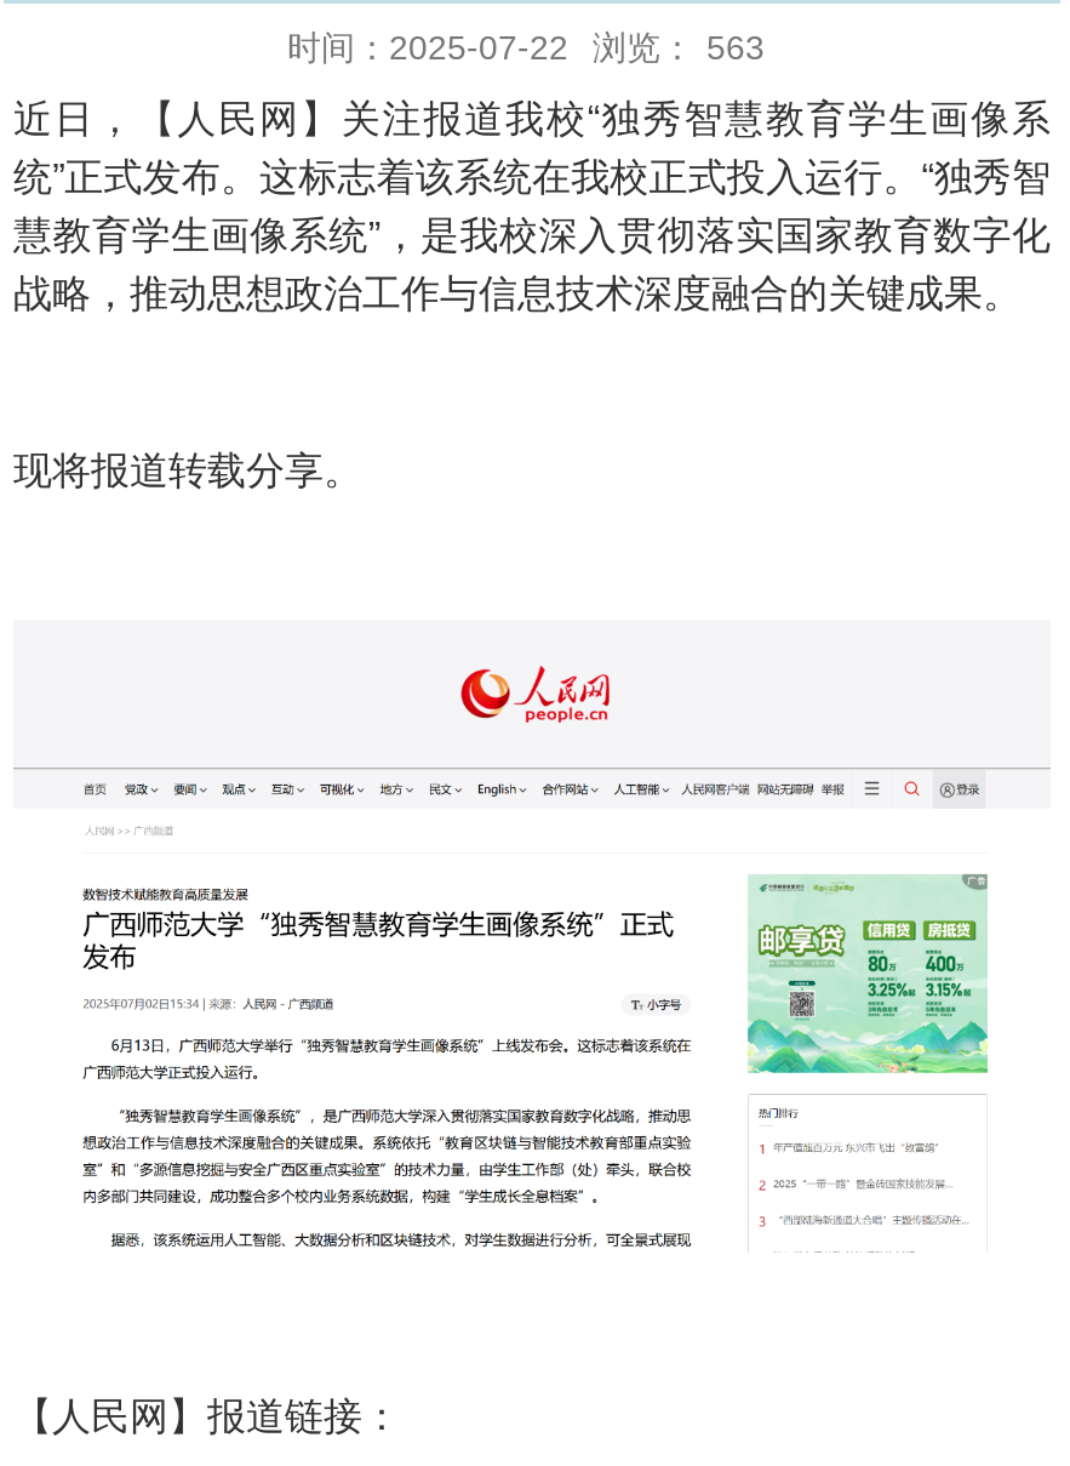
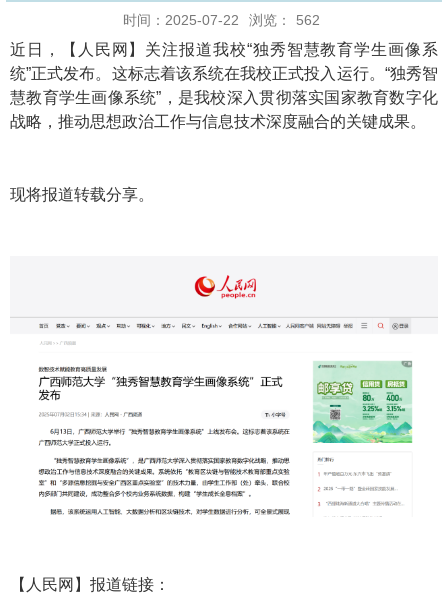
- 时间：2025-07-22 浏览： 563
+ 时间：2025-07-22 浏览： 562
